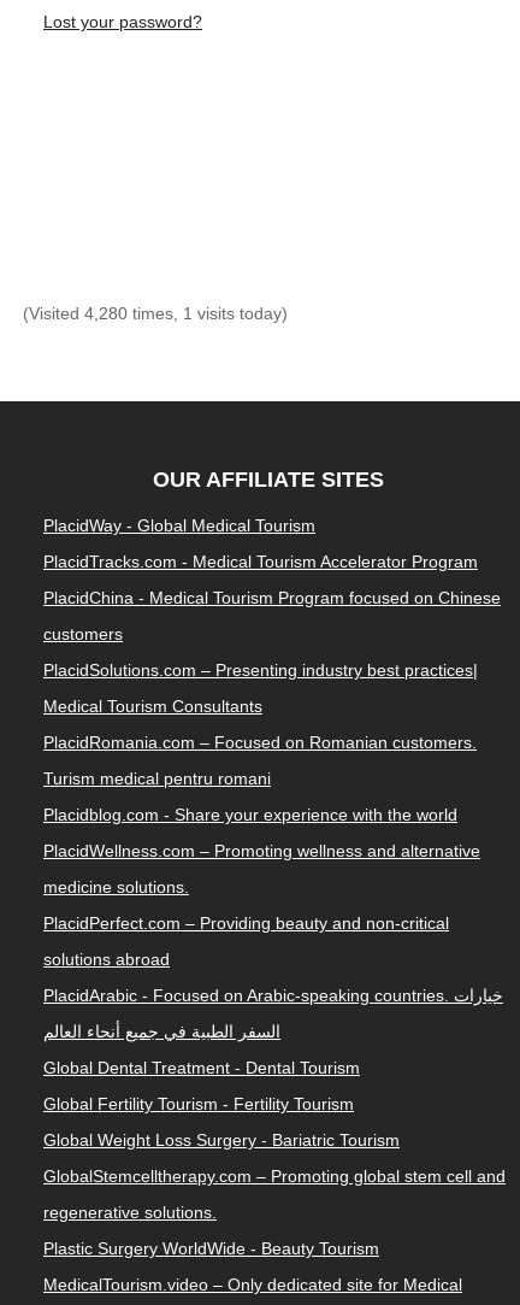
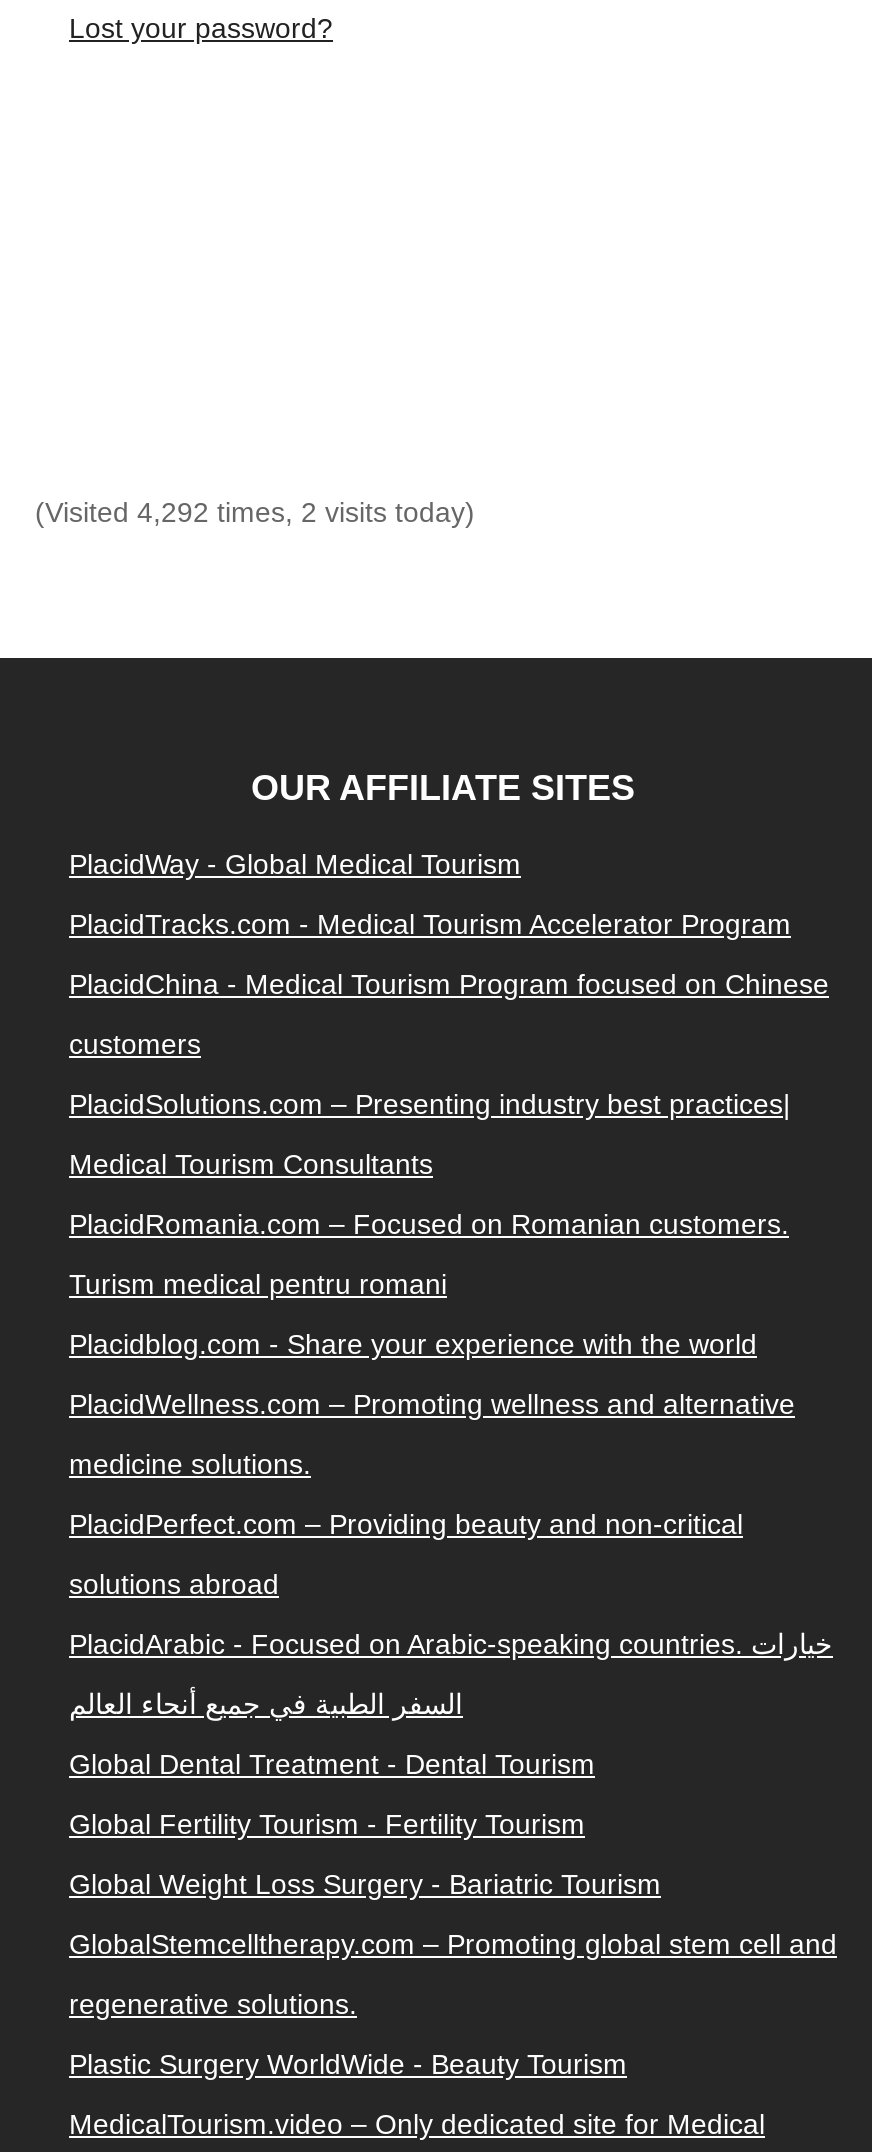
- (Visited 4,280 times, 1 visits today)
+ (Visited 4,292 times, 2 visits today)
